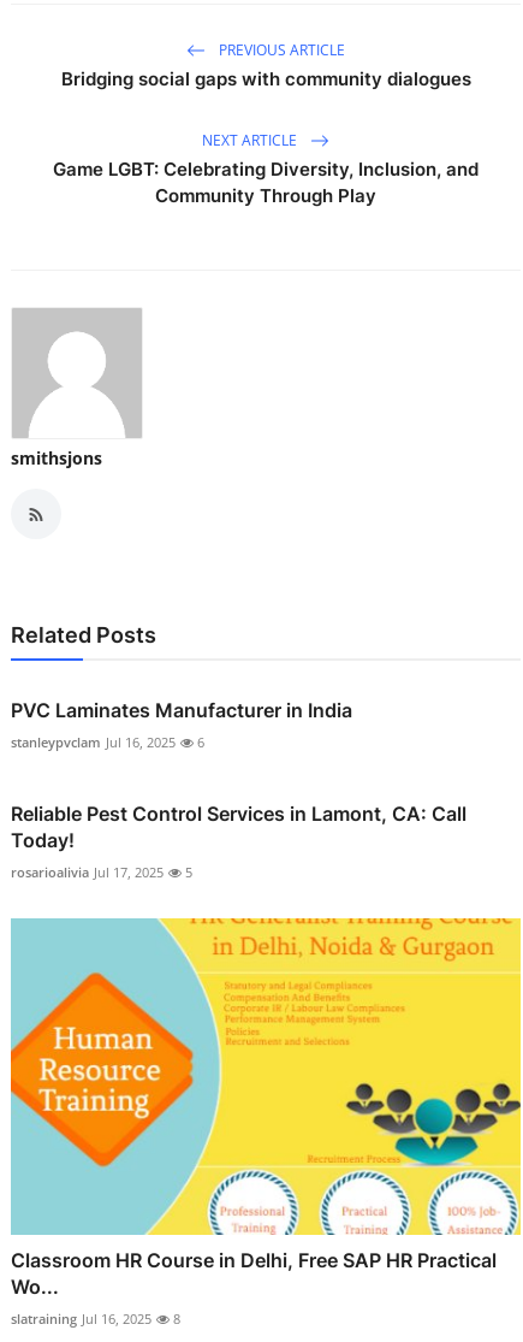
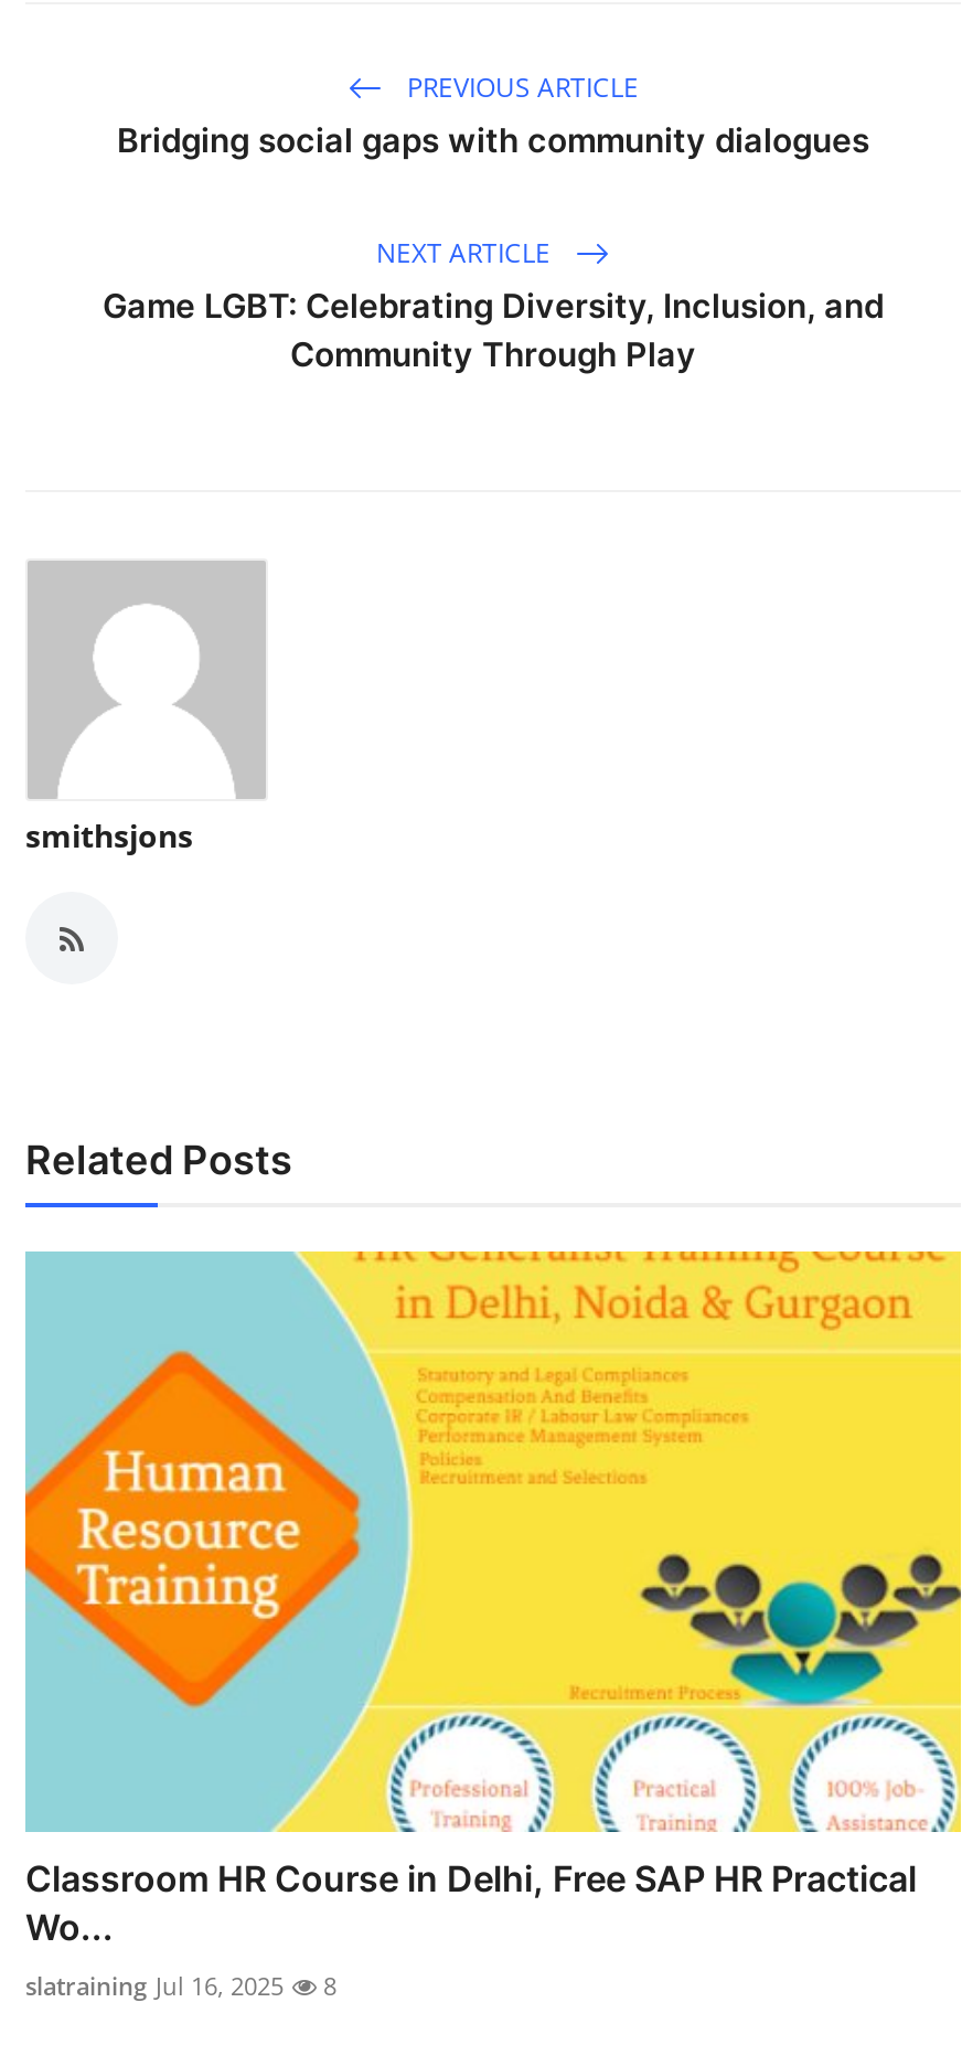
- PVC Laminates Manufacturer in India
- stanleypvclam Jul 16, 2025
- 6
- Reliable Pest Control Services in Lamont, CA: Call
- Today!
- rosarioalivia Jul 17, 2025
- 5
